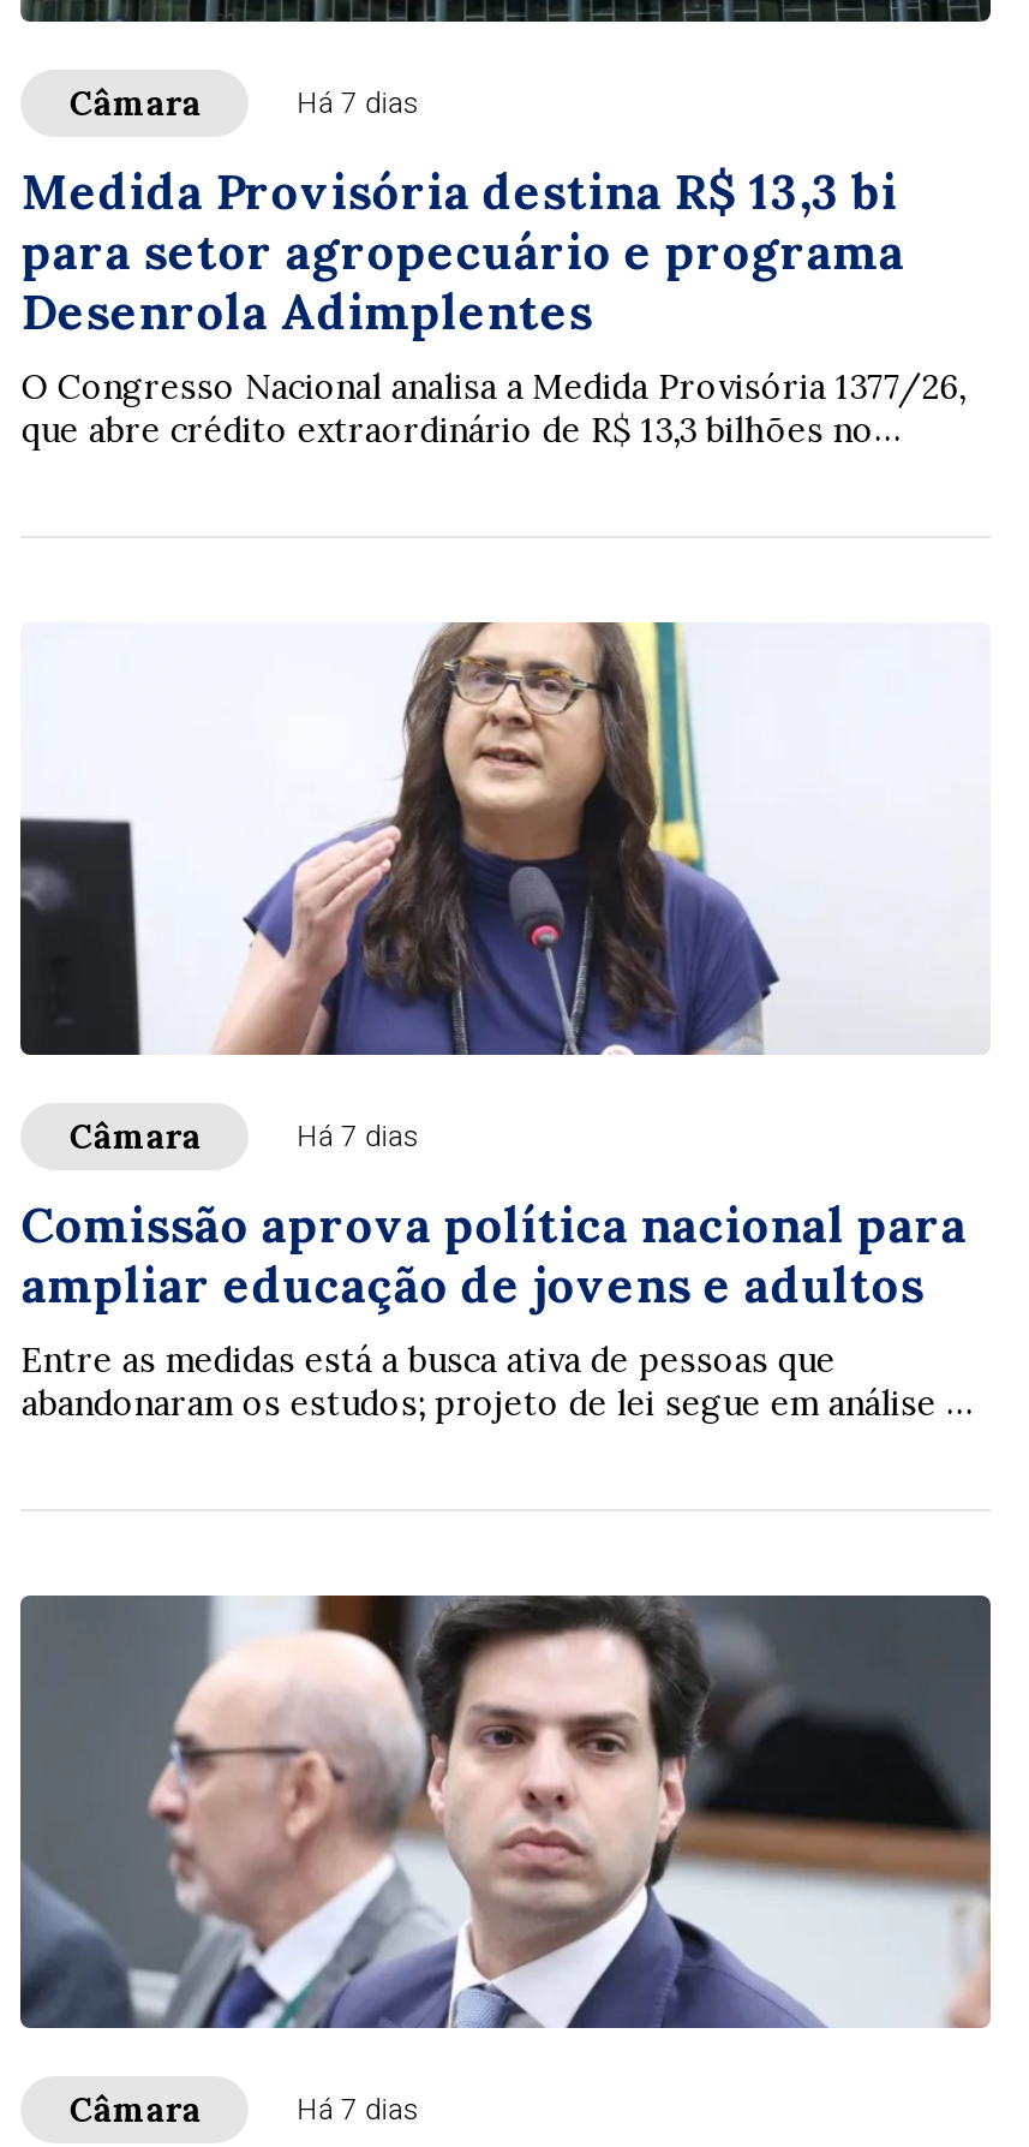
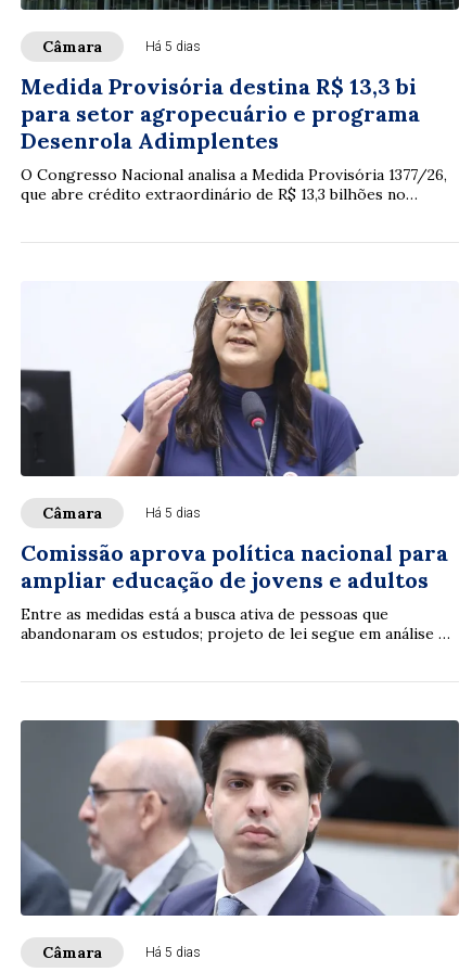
- Há 7 dias
+ Há 5 dias

- Há 7 dias
+ Há 5 dias

- Há 7 dias
+ Há 5 dias
